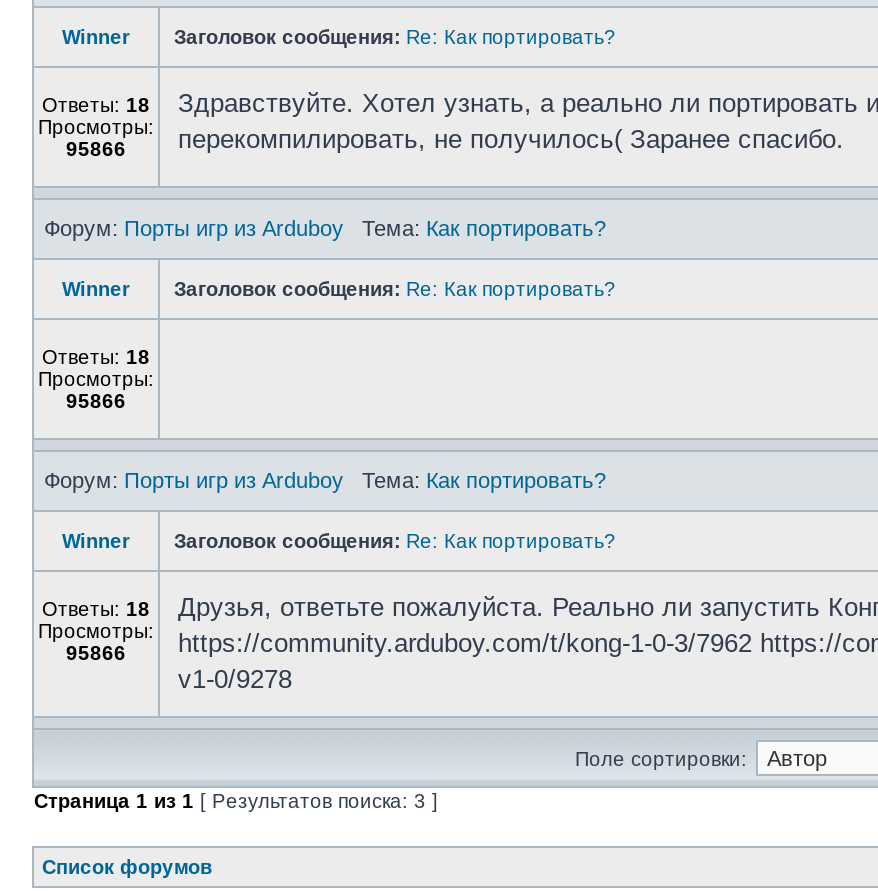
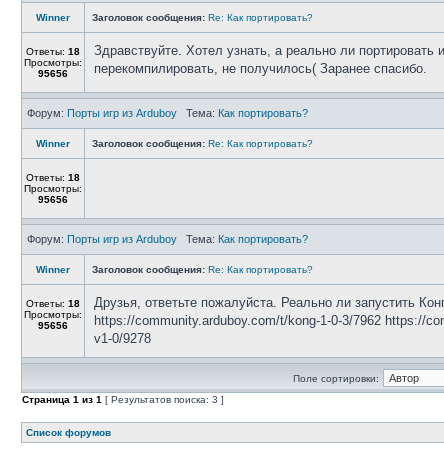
- 95866
+ 95656

- 95866
+ 95656

- 95866
+ 95656
